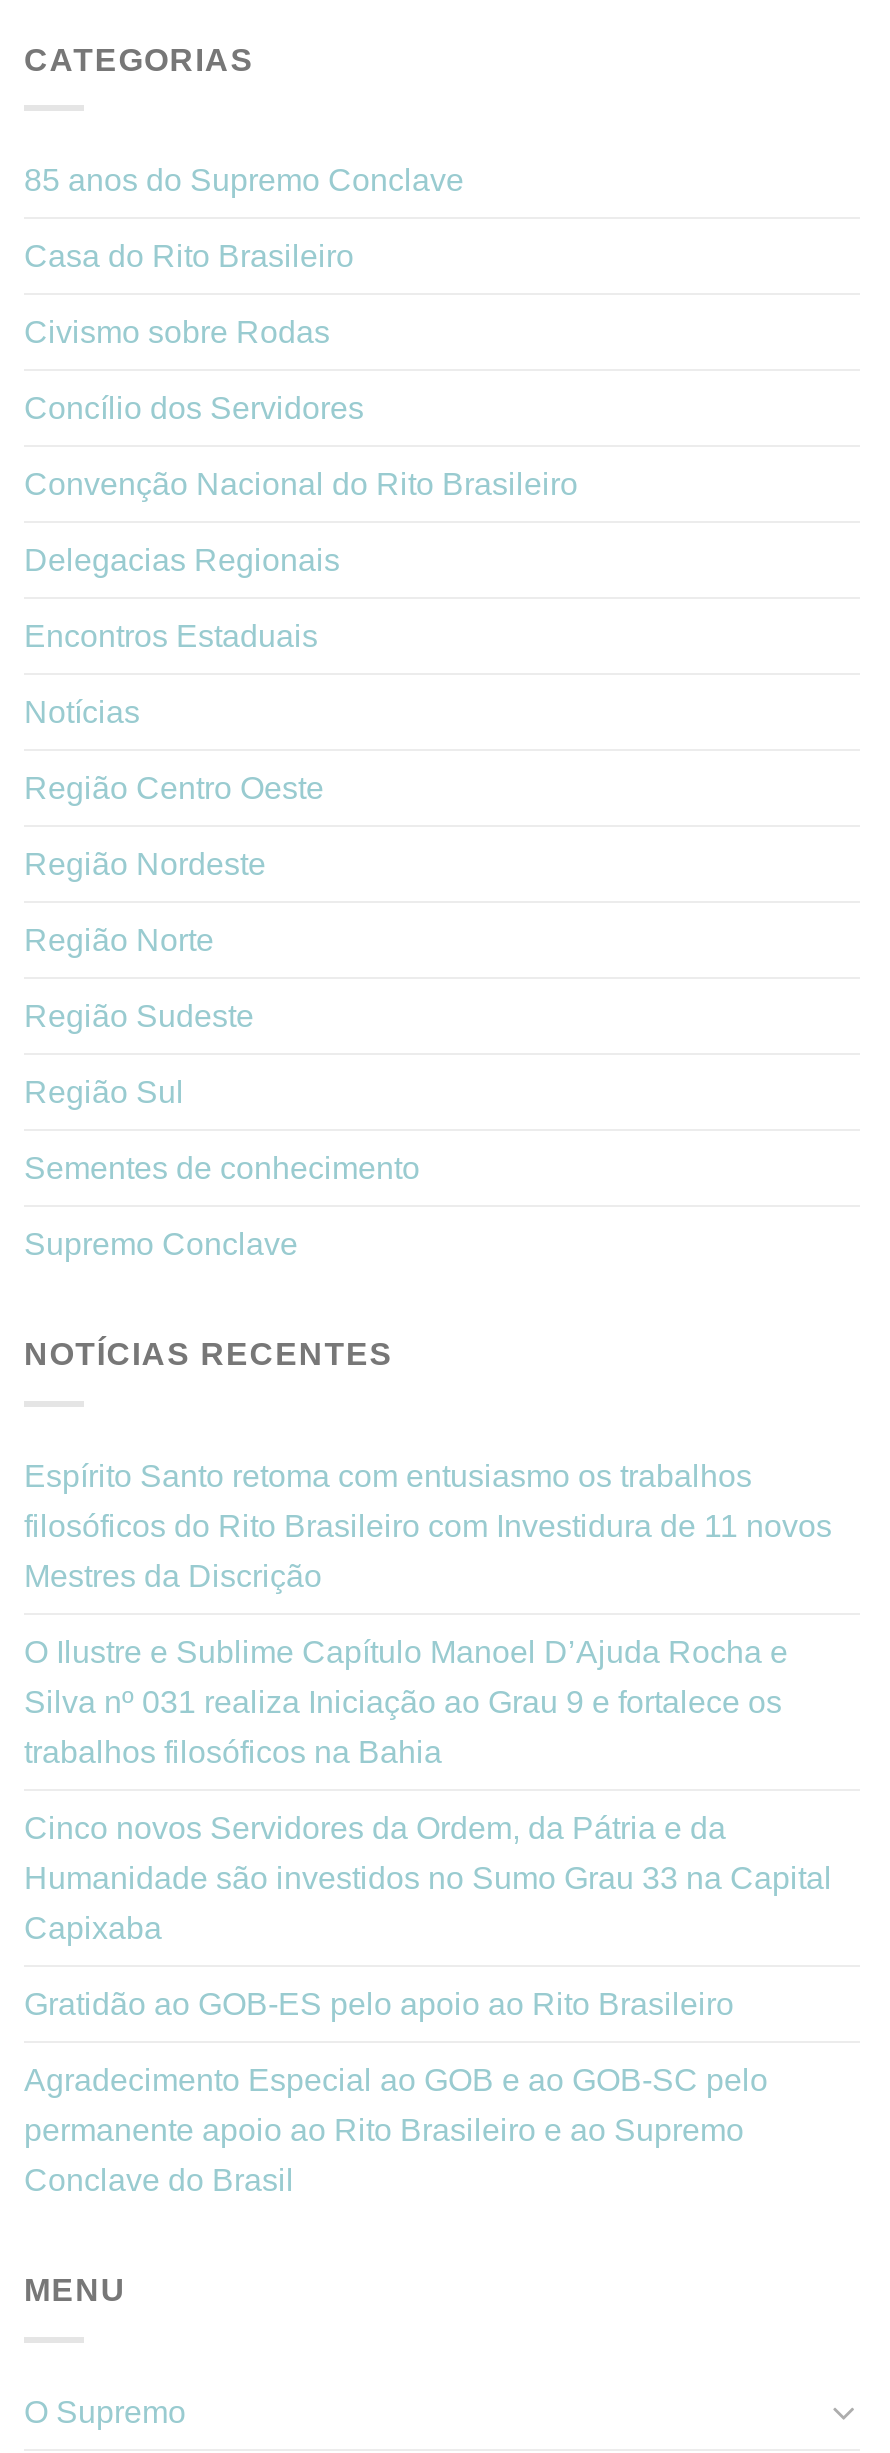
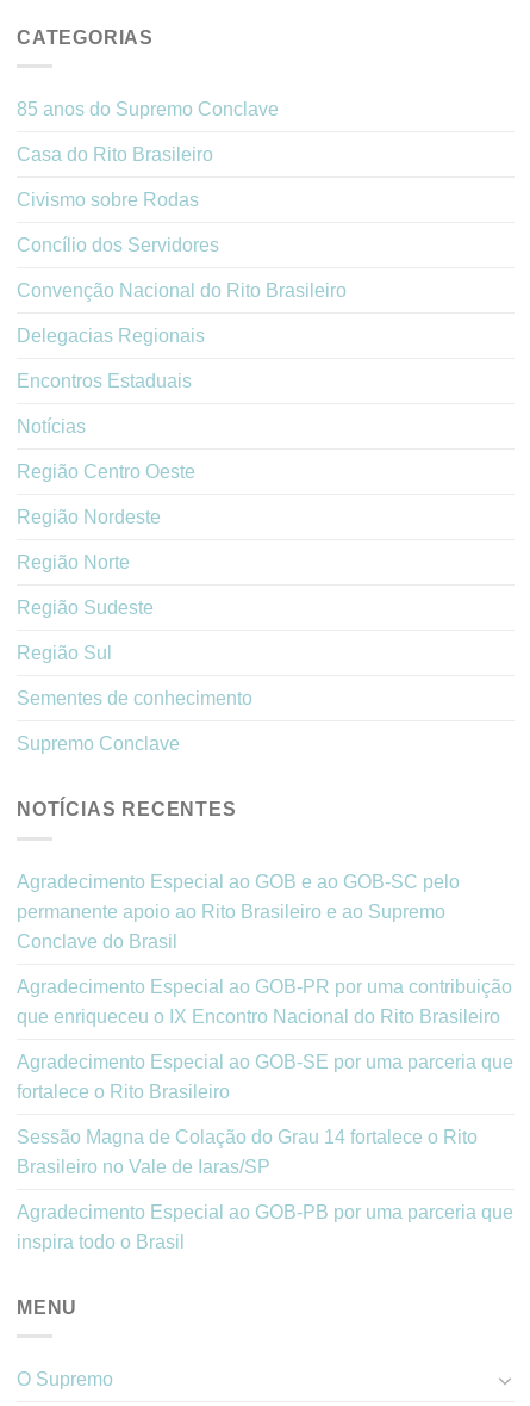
- Espírito Santo retoma com entusiasmo os trabalhos
- filosóficos do Rito Brasileiro com Investidura de 11 novos
- Mestres da Discrição
- O Ilustre e Sublime Capítulo Manoel D’Ajuda Rocha e
- Silva nº 031 realiza Iniciação ao Grau 9 e fortalece os
- trabalhos filosóficos na Bahia
- Cinco novos Servidores da Ordem, da Pátria e da
- Humanidade são investidos no Sumo Grau 33 na Capital
- Capixaba
- Gratidão ao GOB-ES pelo apoio ao Rito Brasileiro

moved up: Agradecimento Especial ao GOB e ao GOB-SC pelo | permanente apoio ao Rito Brasileiro e ao Supremo | Conclave do Brasil

+ Agradecimento Especial ao GOB-PR por uma contribuição
+ que enriqueceu o IX Encontro Nacional do Rito Brasileiro
+ Agradecimento Especial ao GOB-SE por uma parceria que
+ fortalece o Rito Brasileiro
+ Sessão Magna de Colação do Grau 14 fortalece o Rito
+ Brasileiro no Vale de Iaras/SP
+ Agradecimento Especial ao GOB-PB por uma parceria que
+ inspira todo o Brasil
